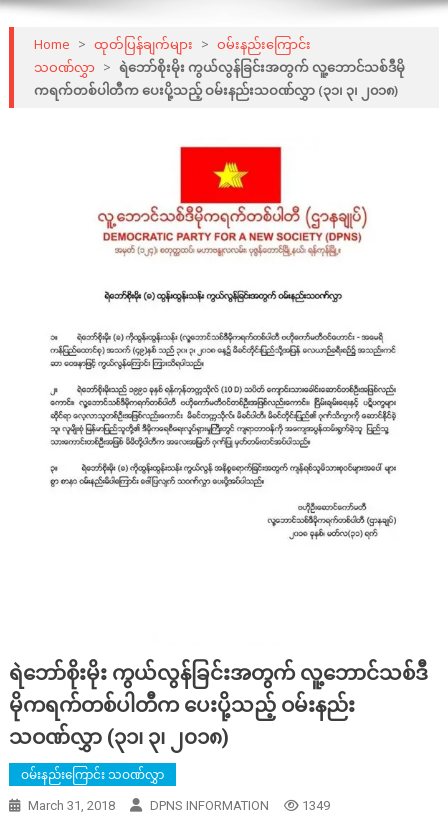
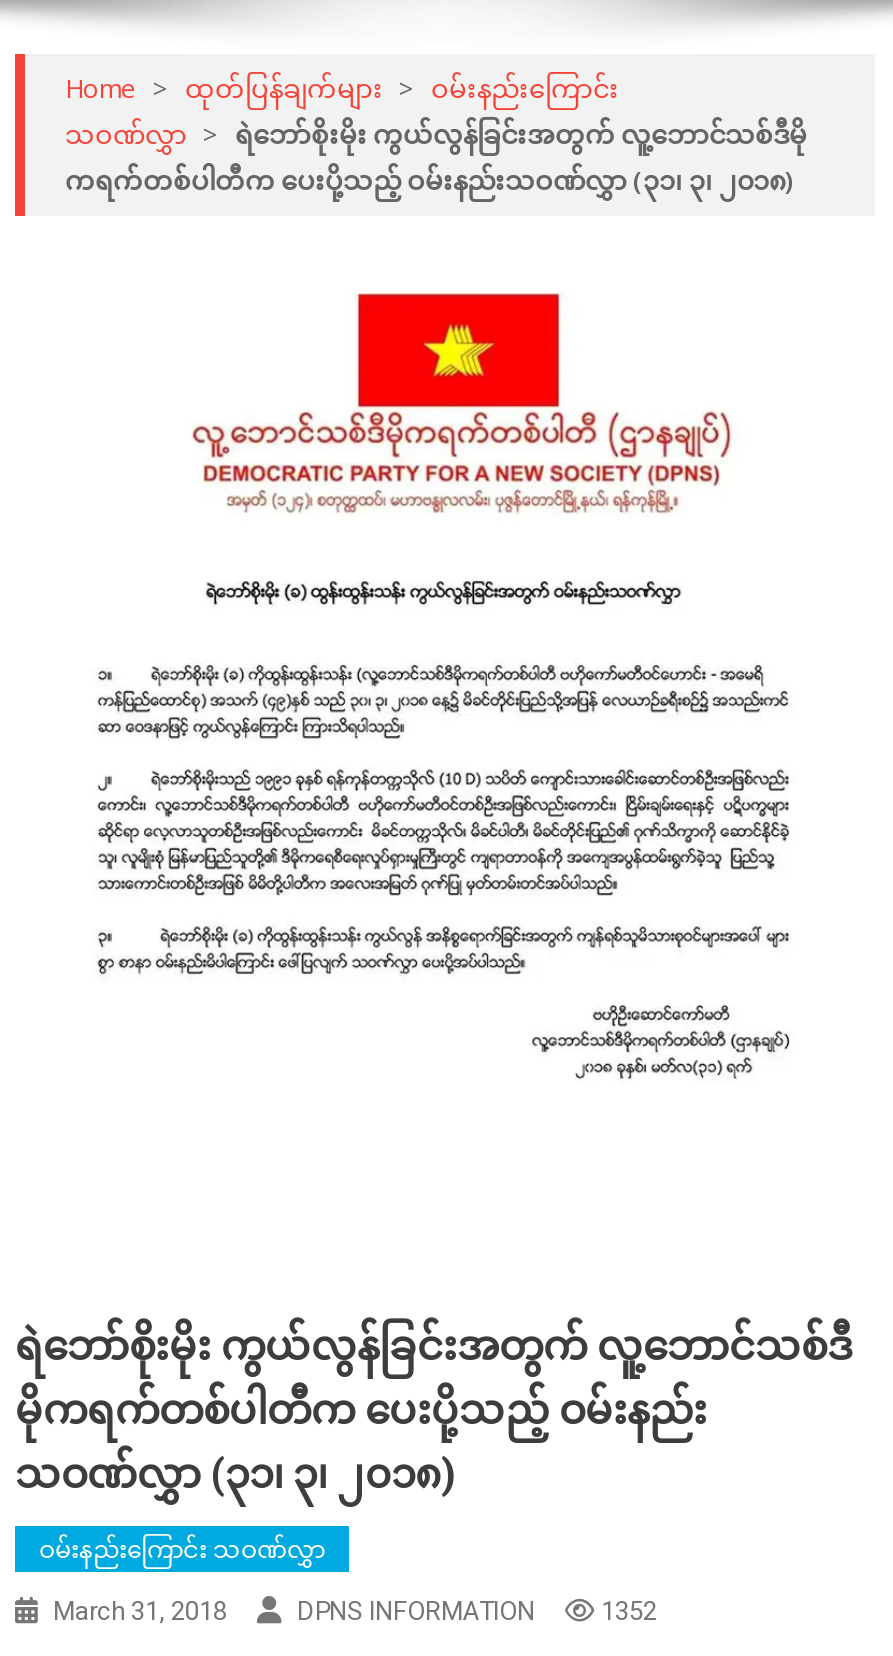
- 1349
+ 1352
